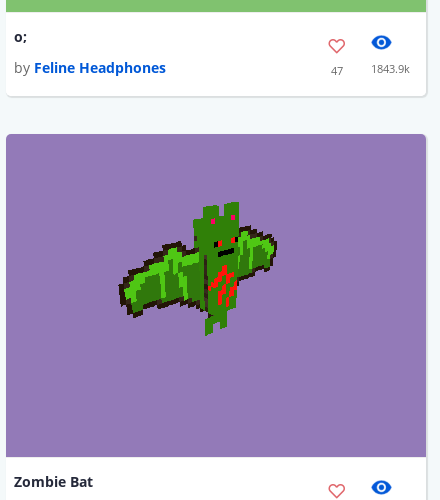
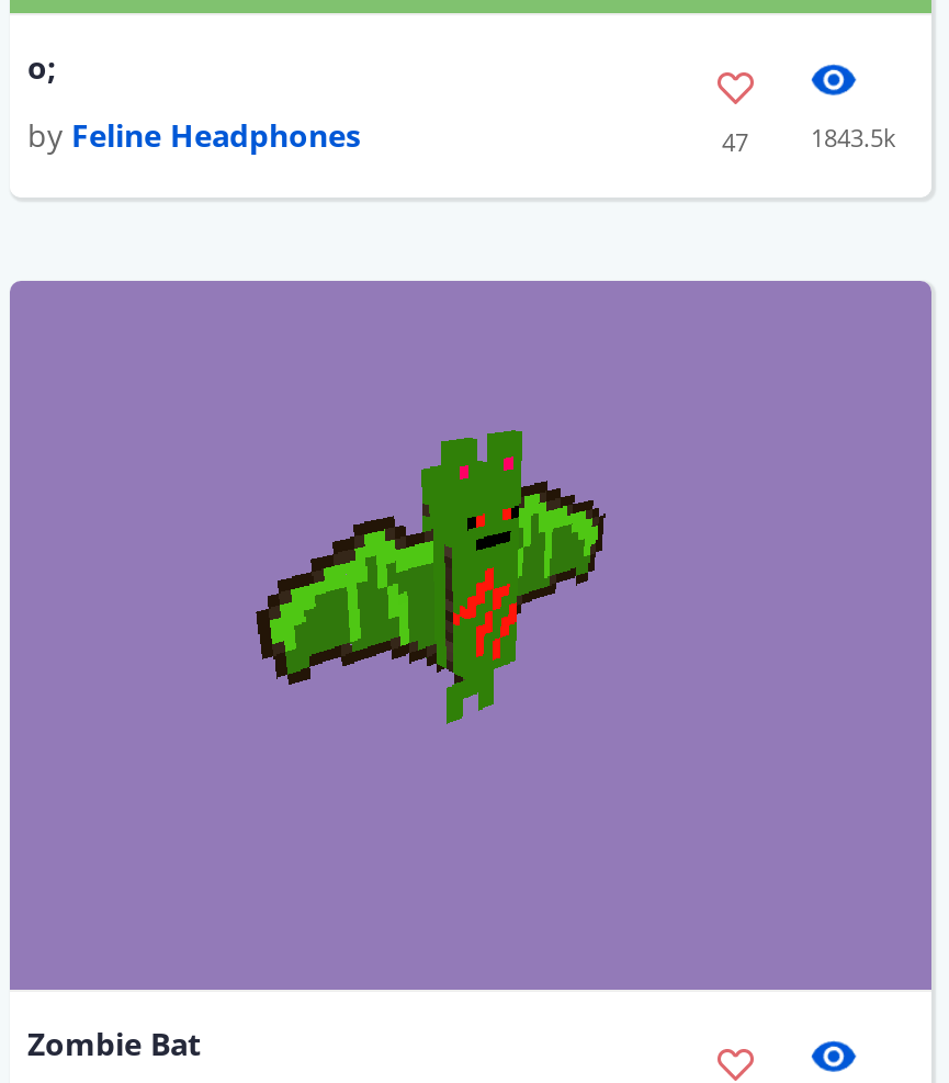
- 47 1843.9k
+ 47 1843.5k
